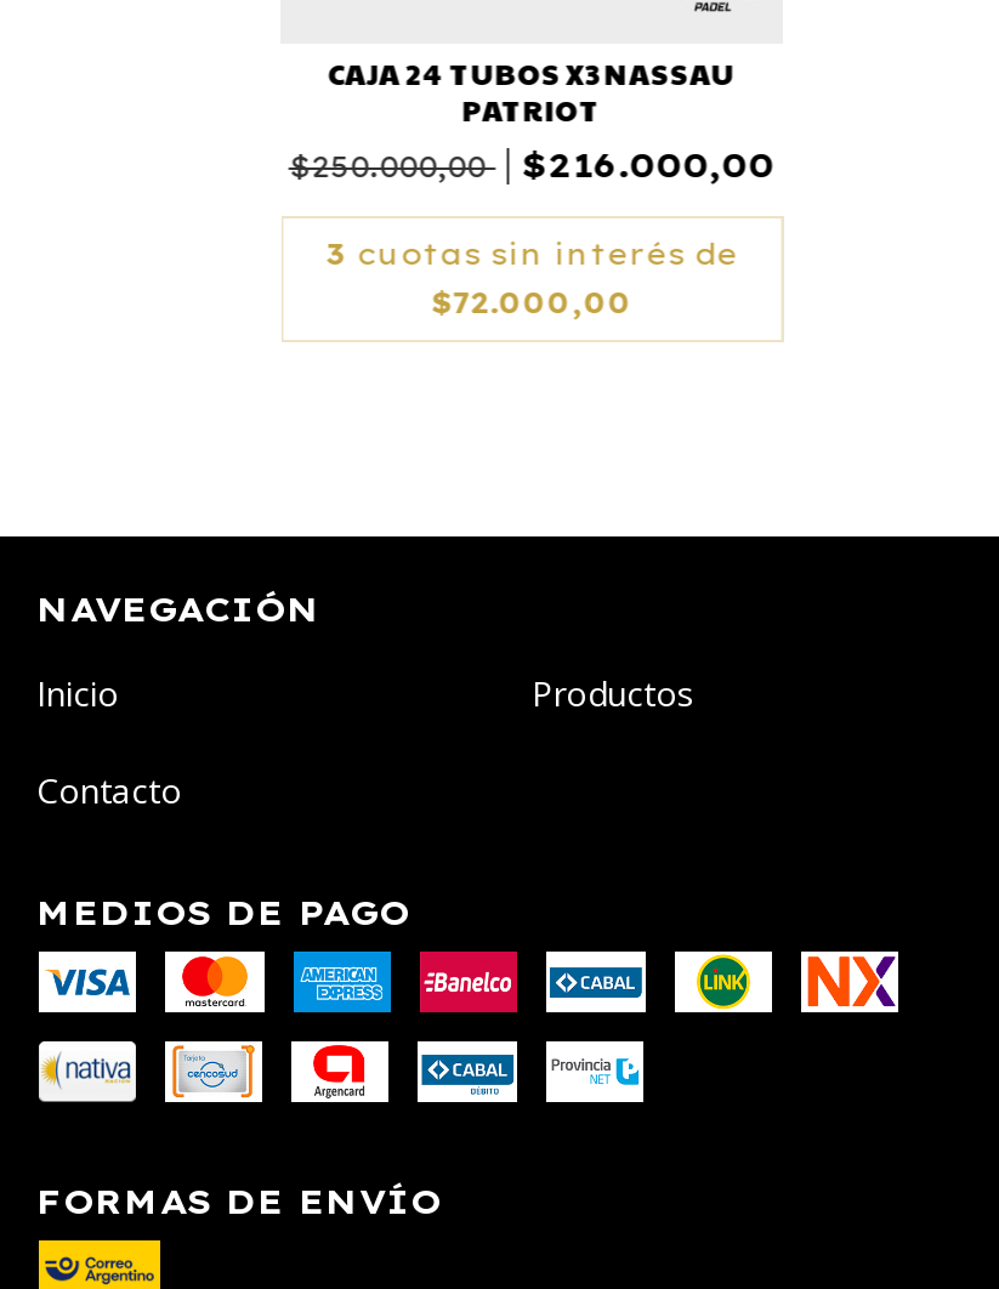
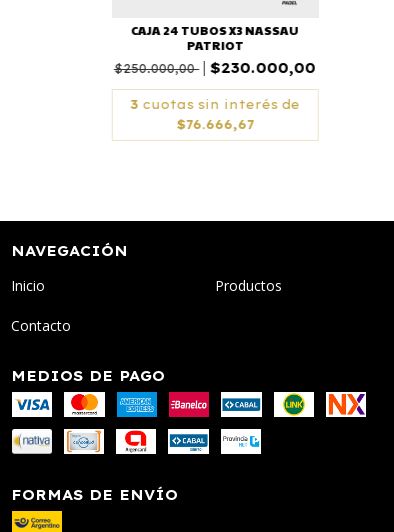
- $250.000,00 $216.000,00
+ $250.000,00 $230.000,00

- $72.000,00
+ $76.666,67
